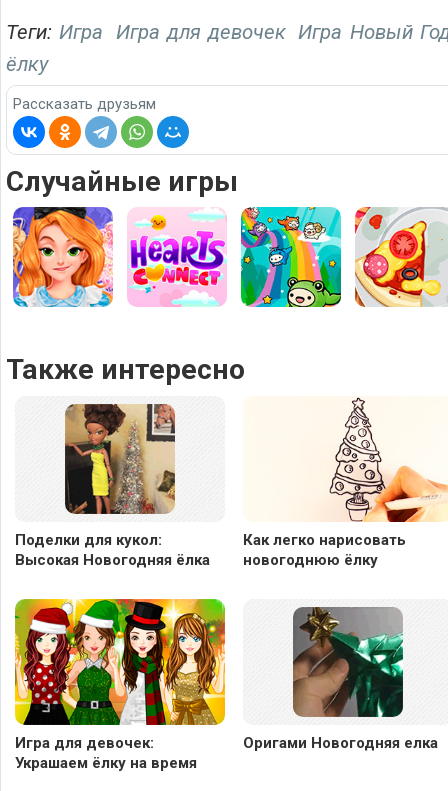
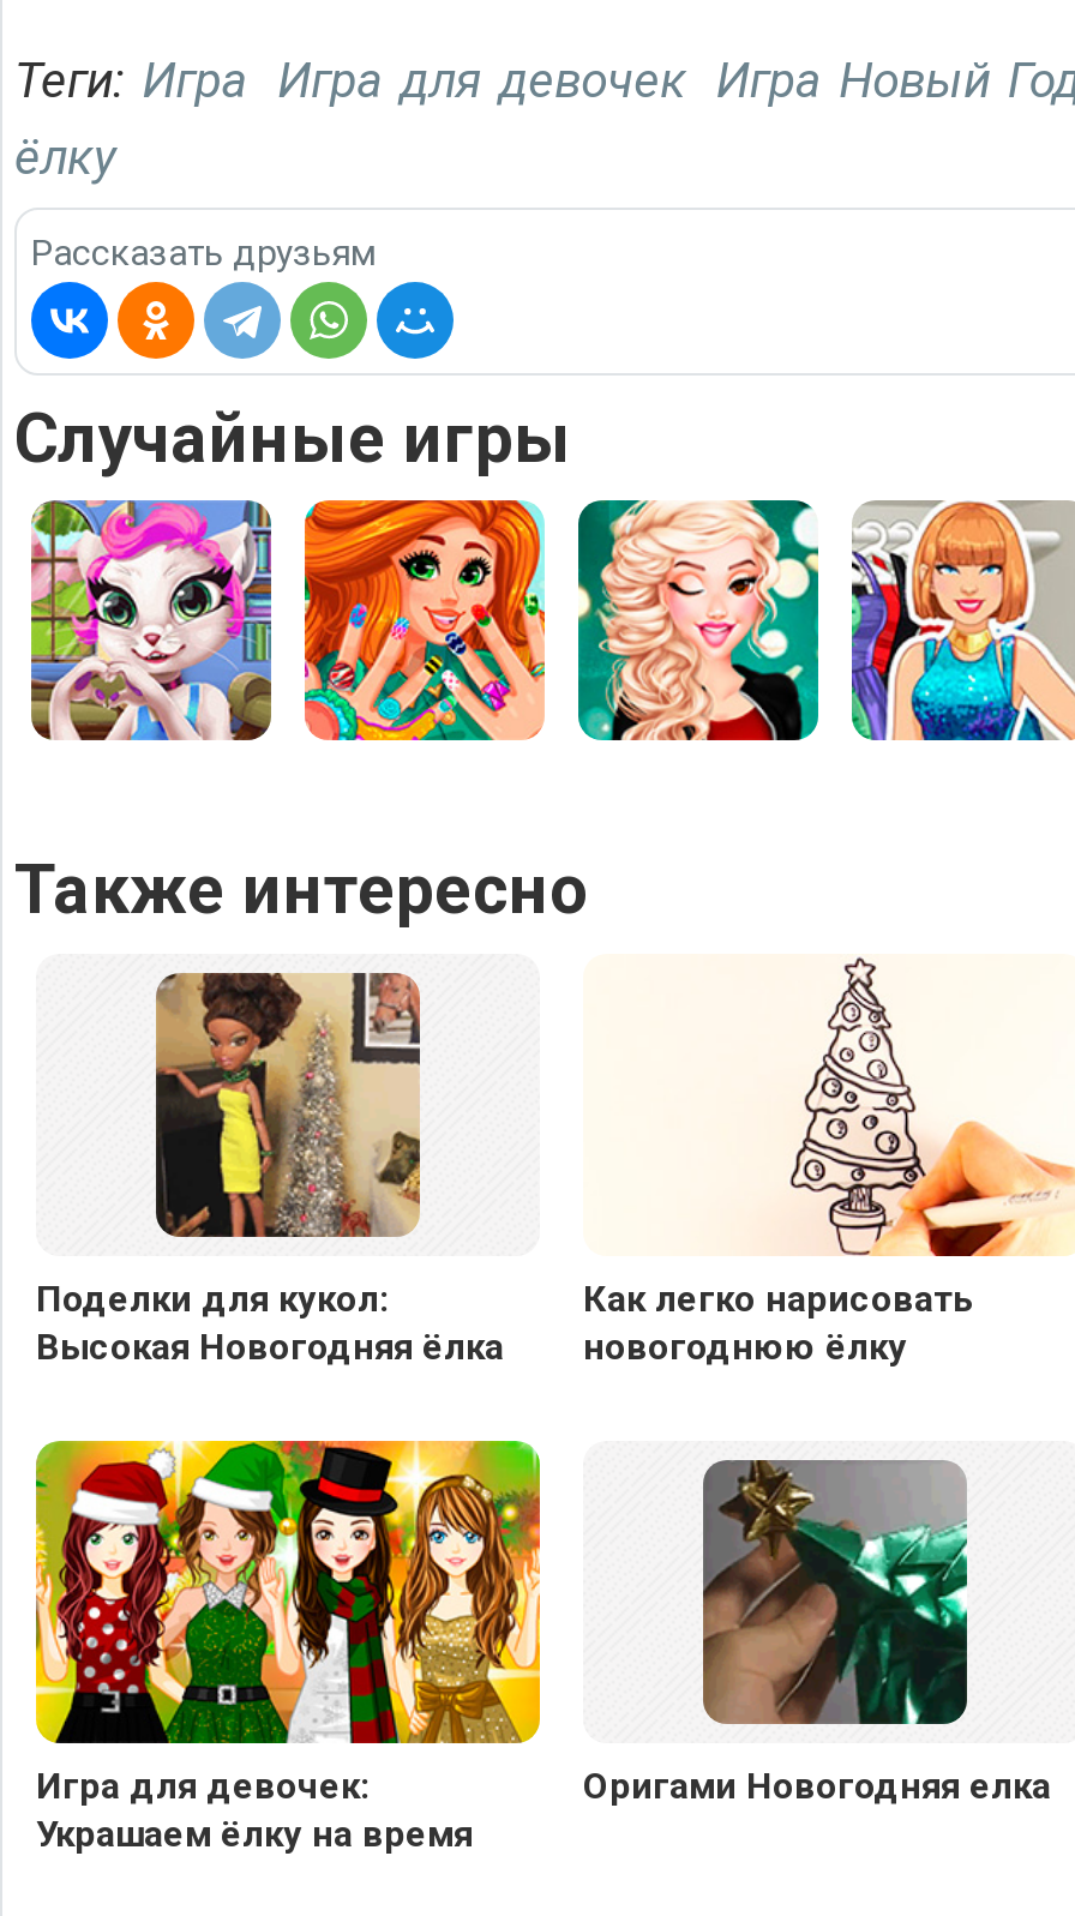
- [image]
+ [image]

- [image]
+ [image]

- [image]
+ [image]

- [image]
+ [image]
